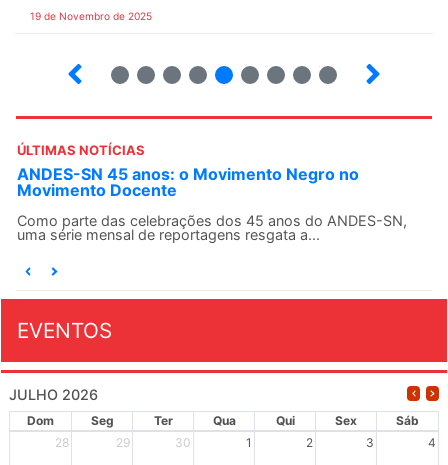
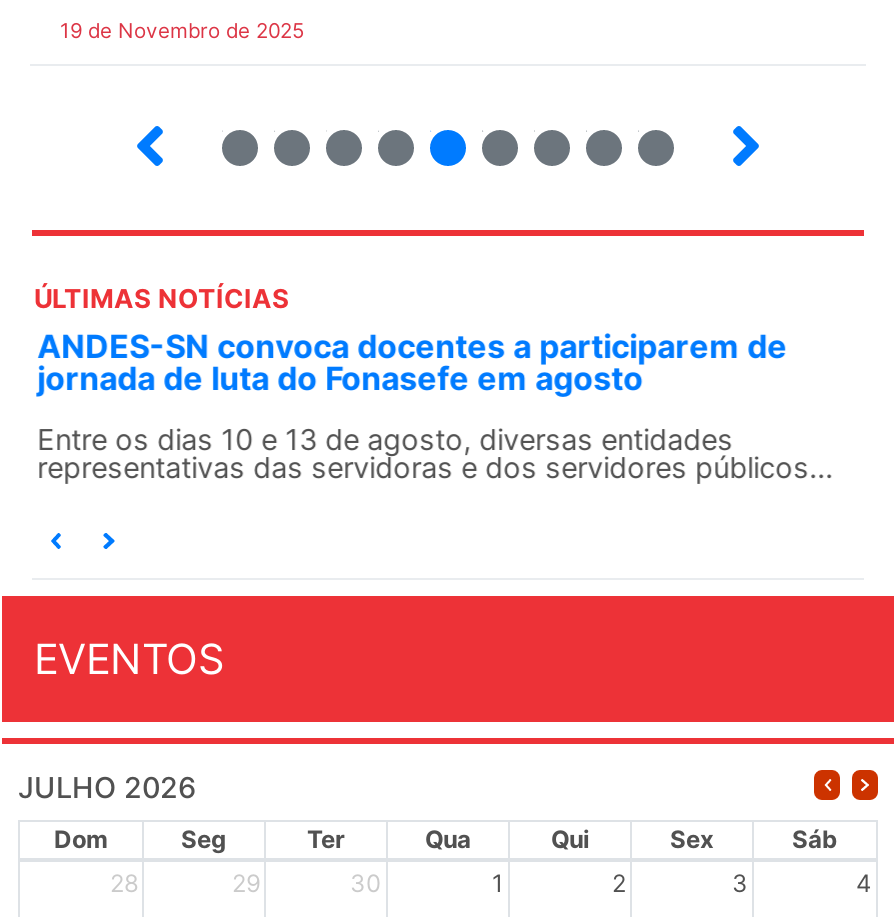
- ANDES-SN 45 anos: o Movimento Negro no
- Movimento Docente
+ ANDES-SN convoca docentes a participarem de
+ jornada de luta do Fonasefe em agosto

- Como parte das celebrações dos 45 anos do ANDES-SN,
- uma série mensal de reportagens resgata a...
+ Entre os dias 10 e 13 de agosto, diversas entidades
+ representativas das servidoras e dos servidores públicos...
